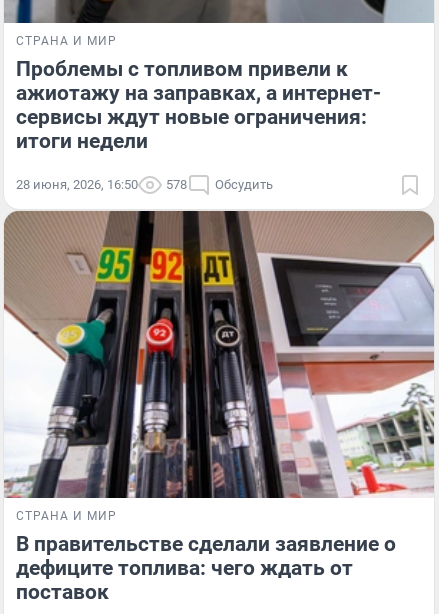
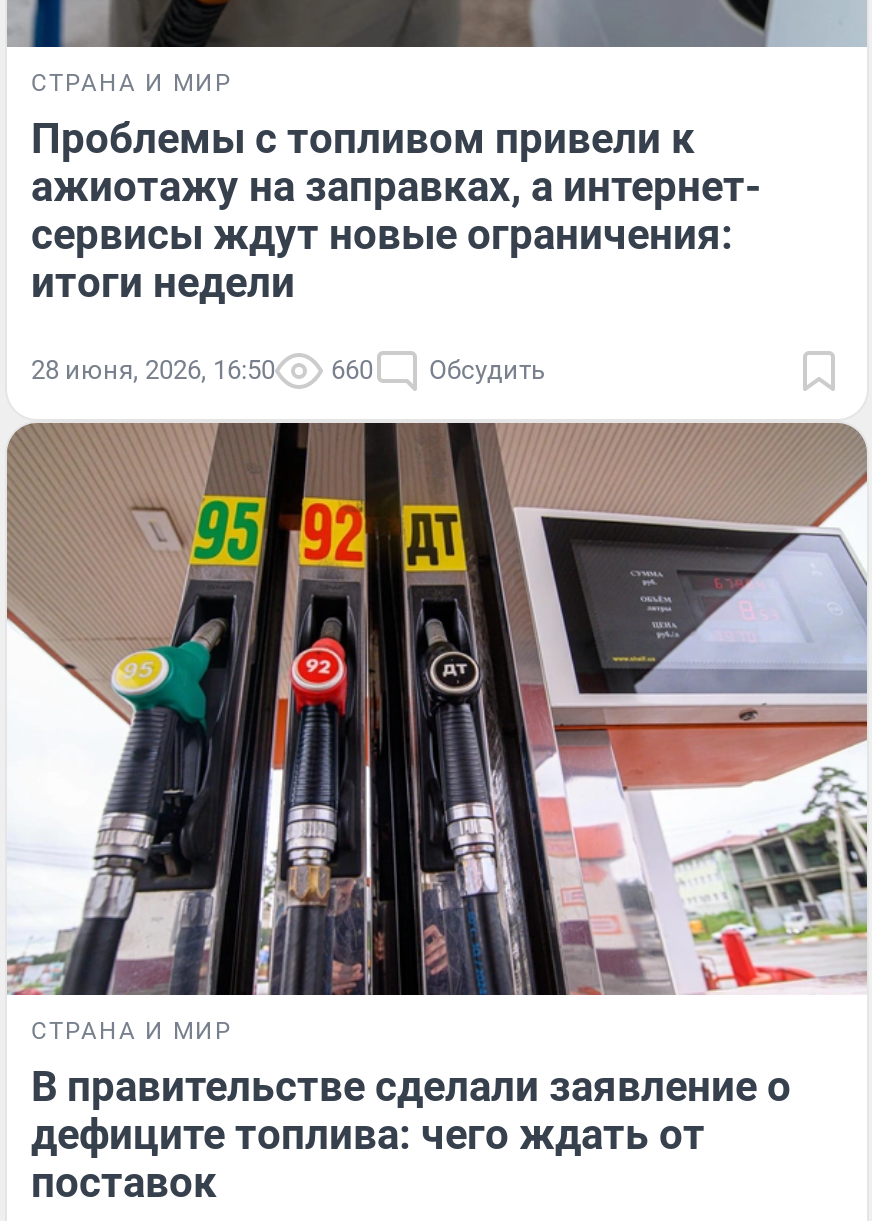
- 28 июня, 2026, 16:50 578 Обсудить
+ 28 июня, 2026, 16:50 660 Обсудить
